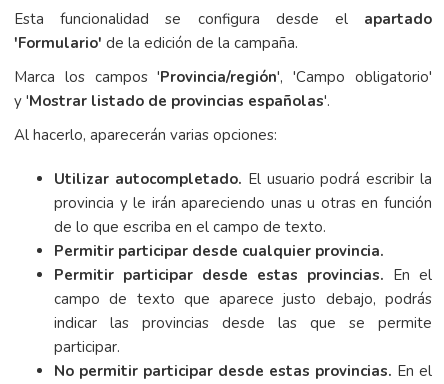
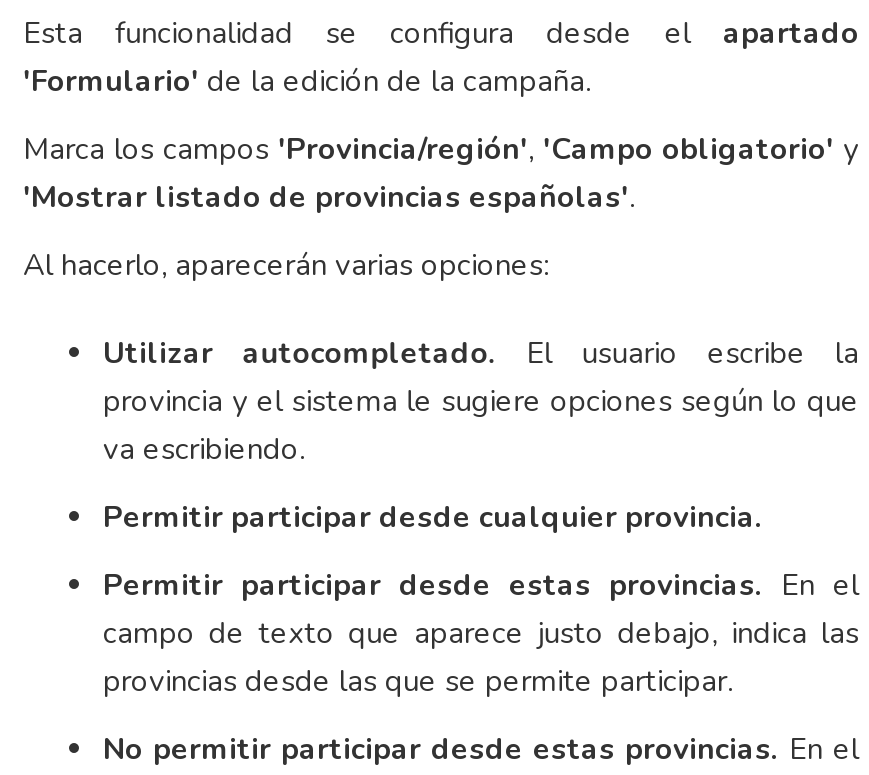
- Utilizar autocompletado. El usuario podrá escribir la
- provincia y le irán apareciendo unas u otras en función
- de lo que escriba en el campo de texto.
+ Utilizar autocompletado. El usuario escribe la
+ provincia y el sistema le sugiere opciones según lo que
+ va escribiendo.

- campo de texto que aparece justo debajo, podrás
- indicar las provincias desde las que se permite
- participar.
+ campo de texto que aparece justo debajo, indica las
+ provincias desde las que se permite participar.
